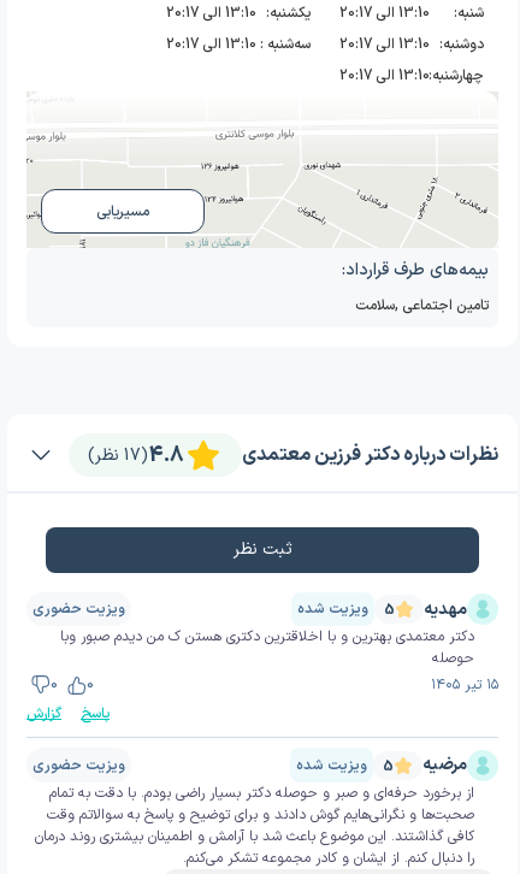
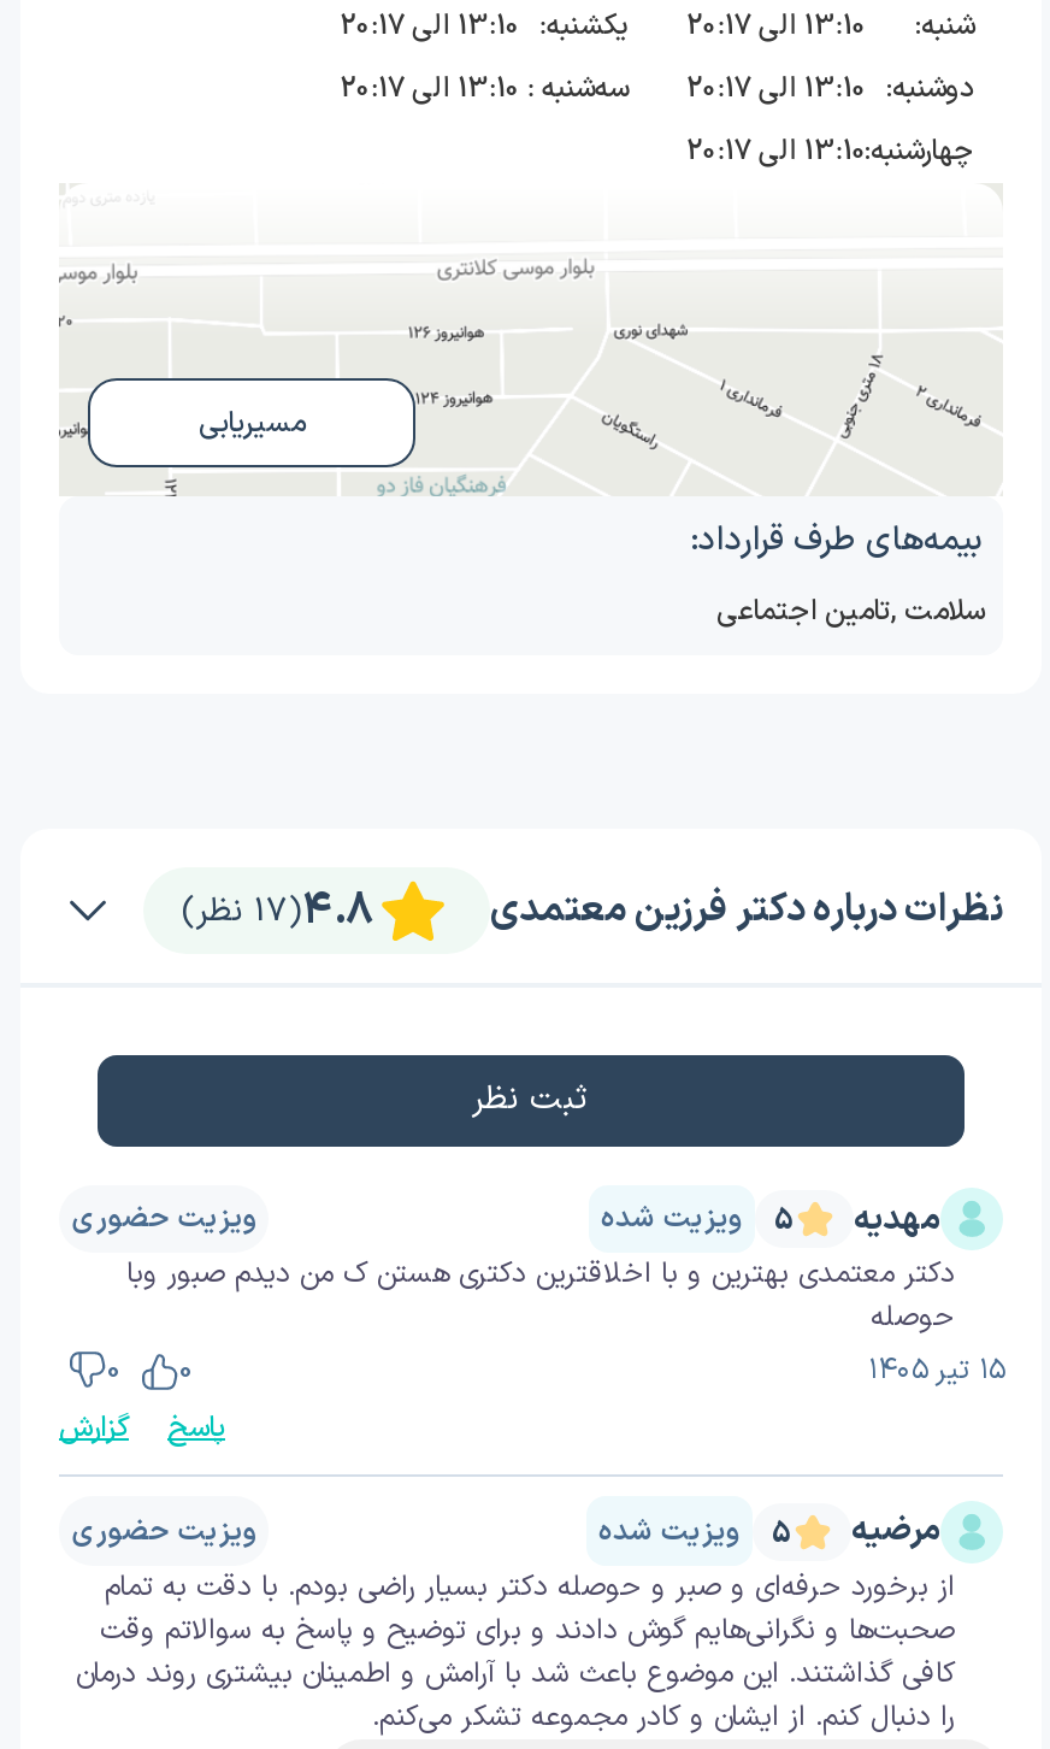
- تامین اجتماعی , سلامت
+ سلامت , تامین اجتماعی
